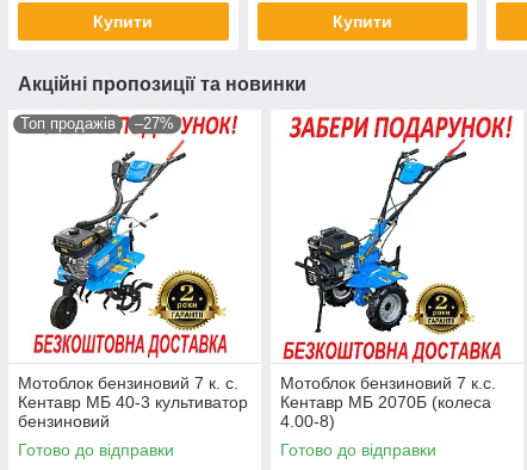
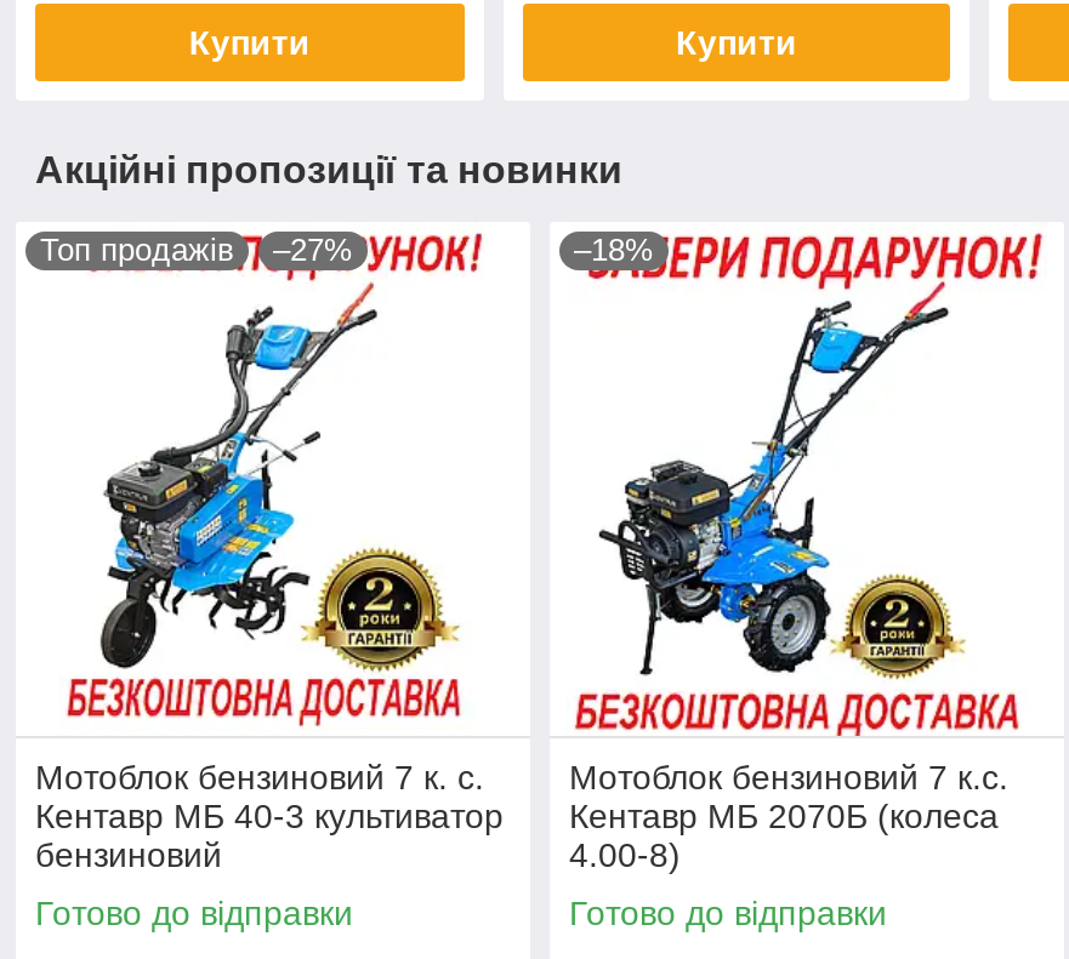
+ –18%
